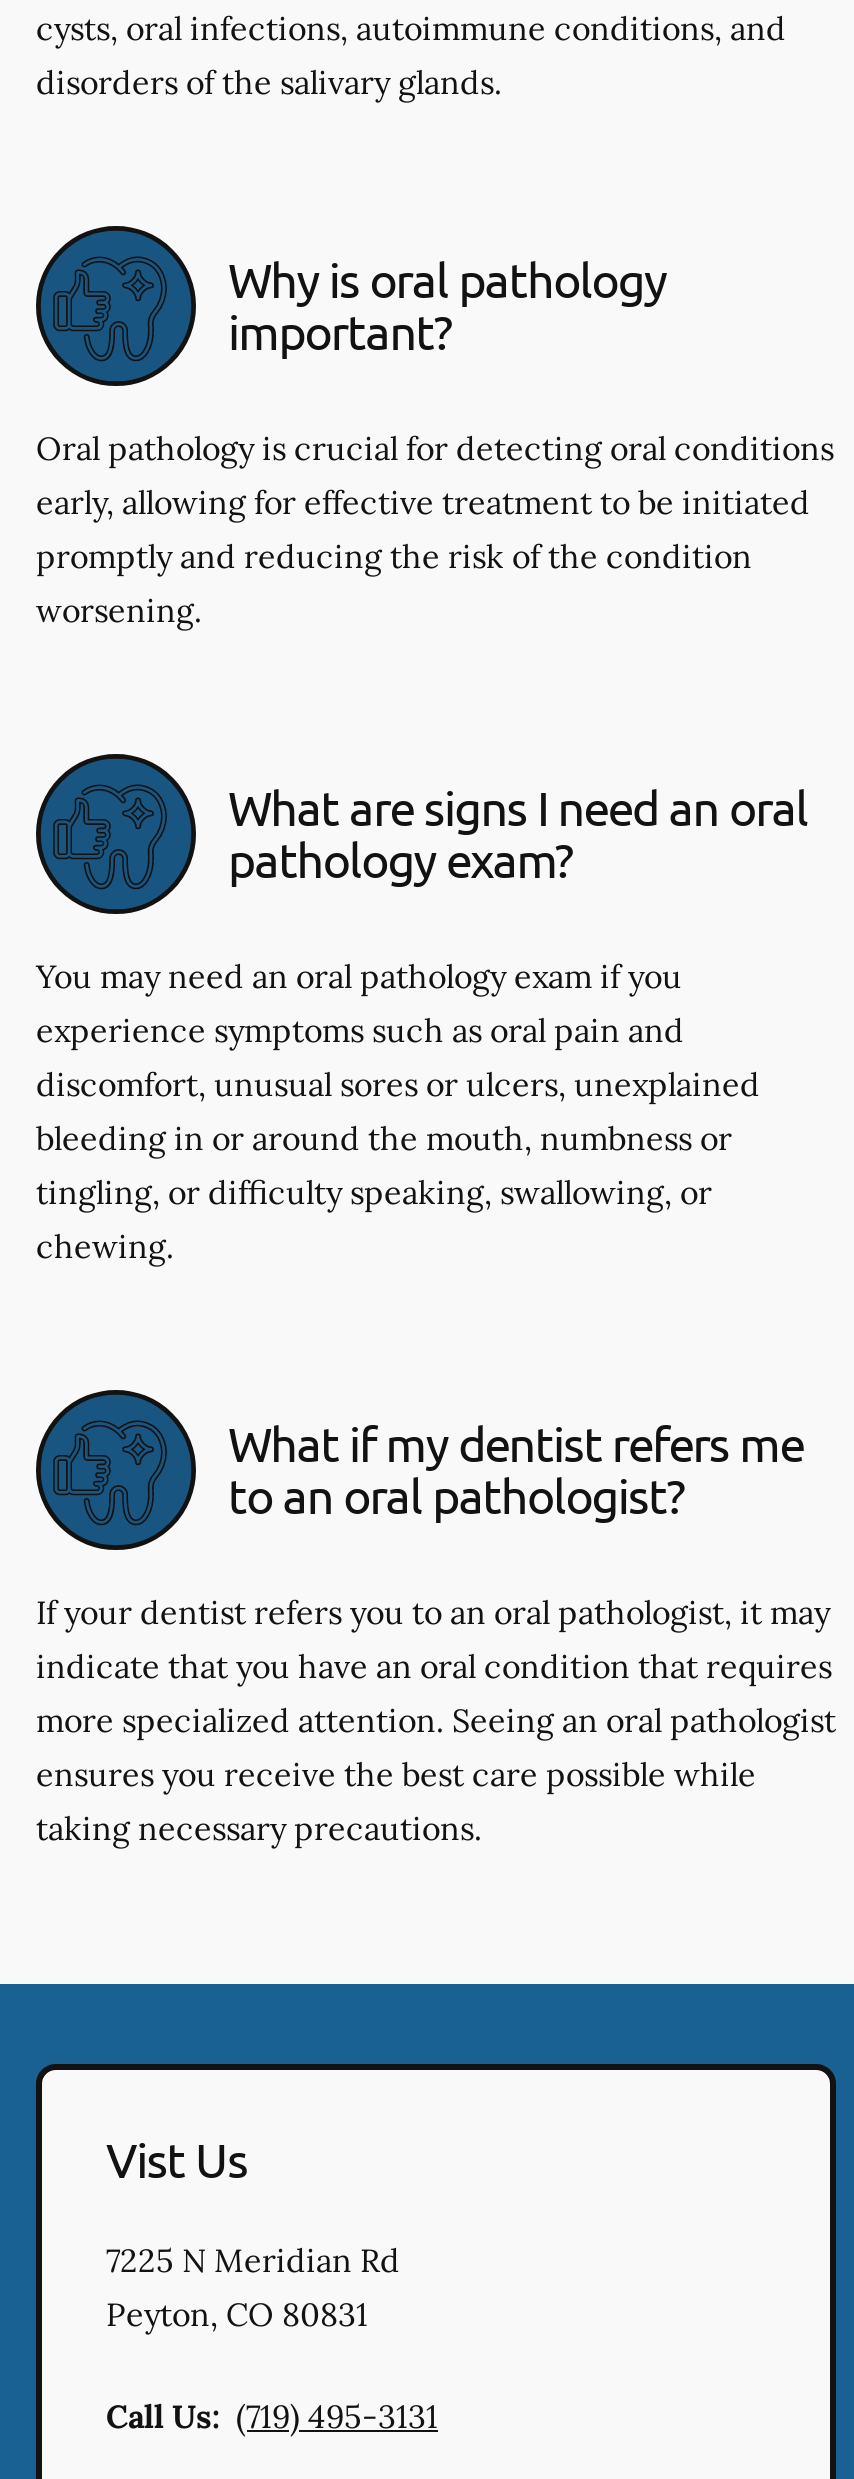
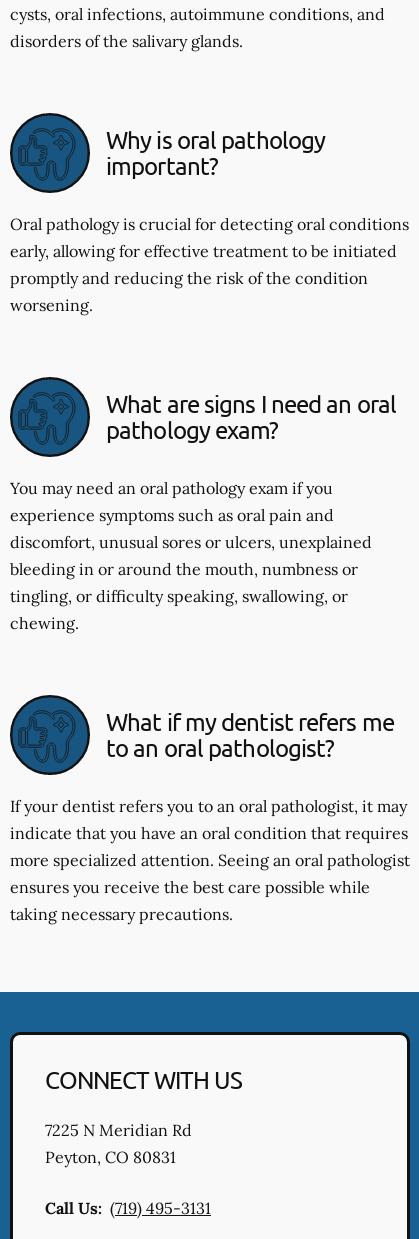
- Vist Us
+ CONNECT WITH US
